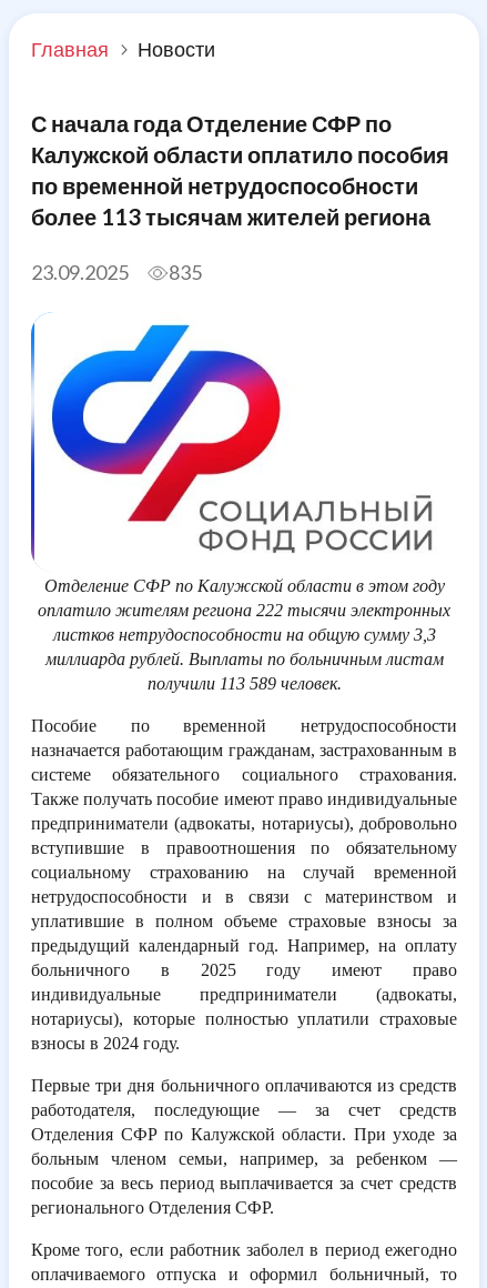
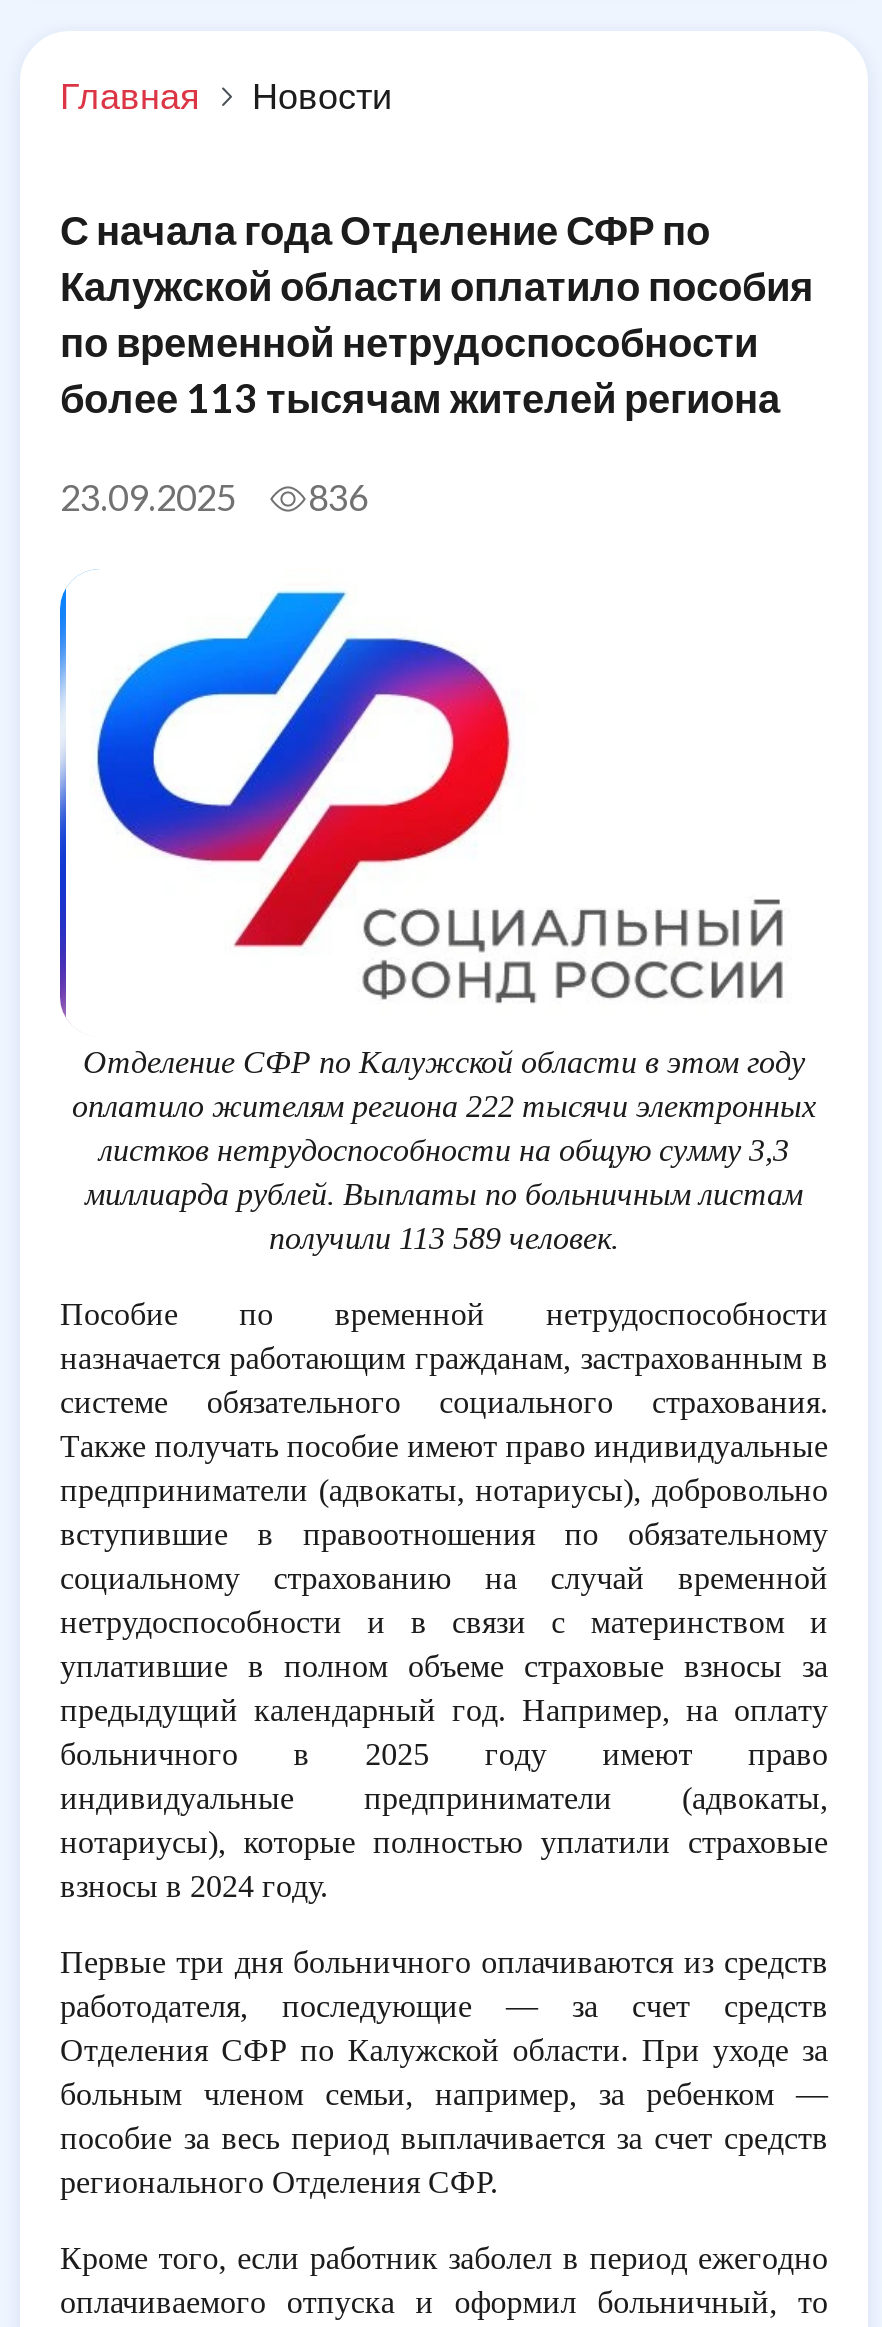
- 23.09.2025 835
+ 23.09.2025 836
